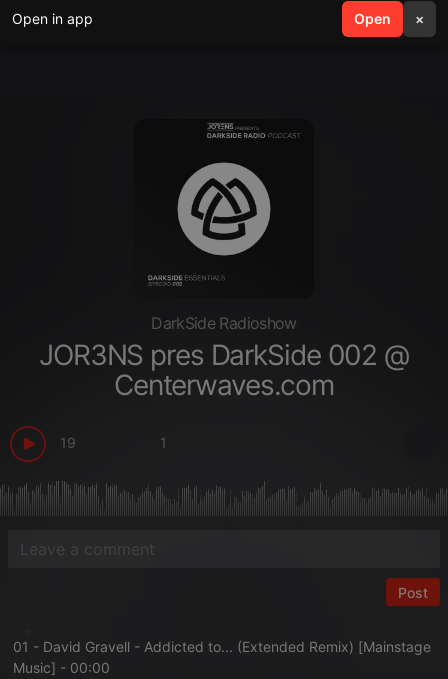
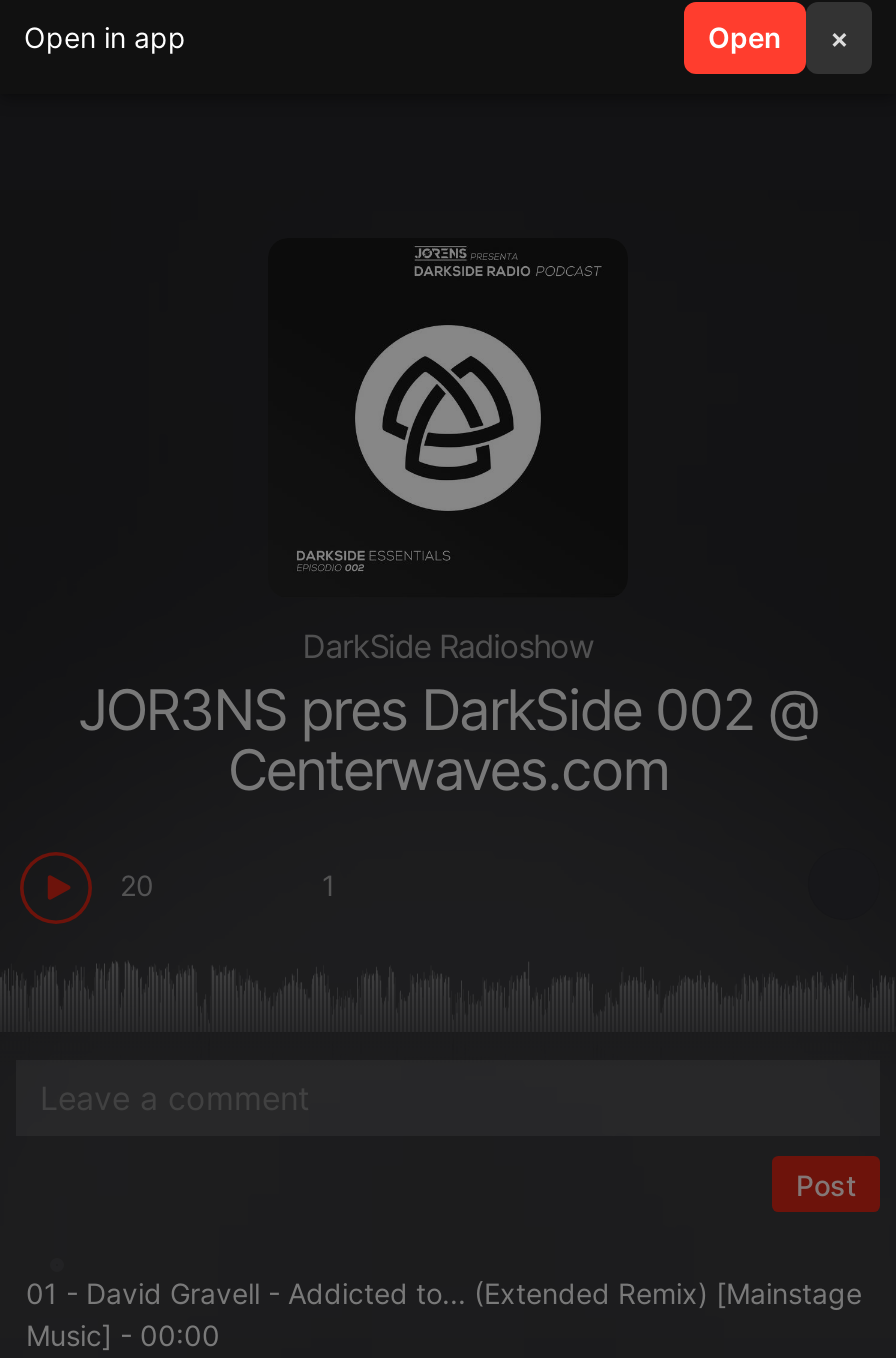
- 19
+ 20
